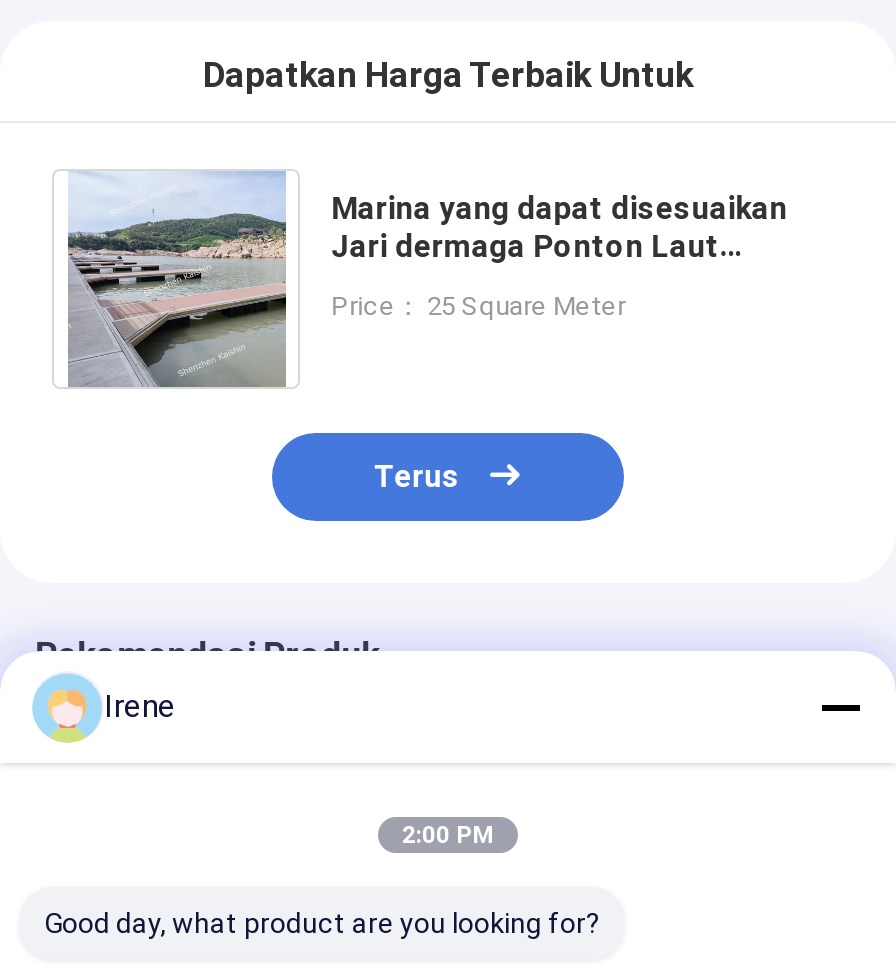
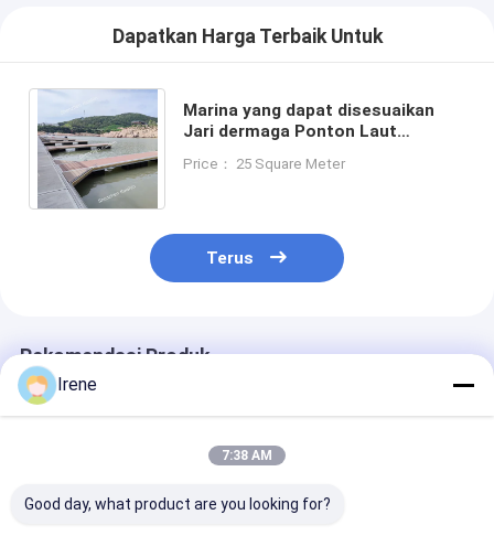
- 2:00 PM
+ 7:38 AM
